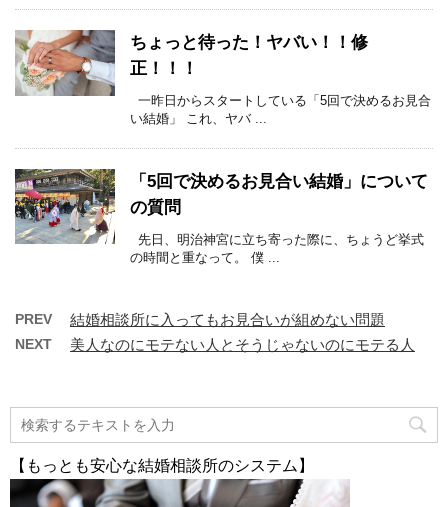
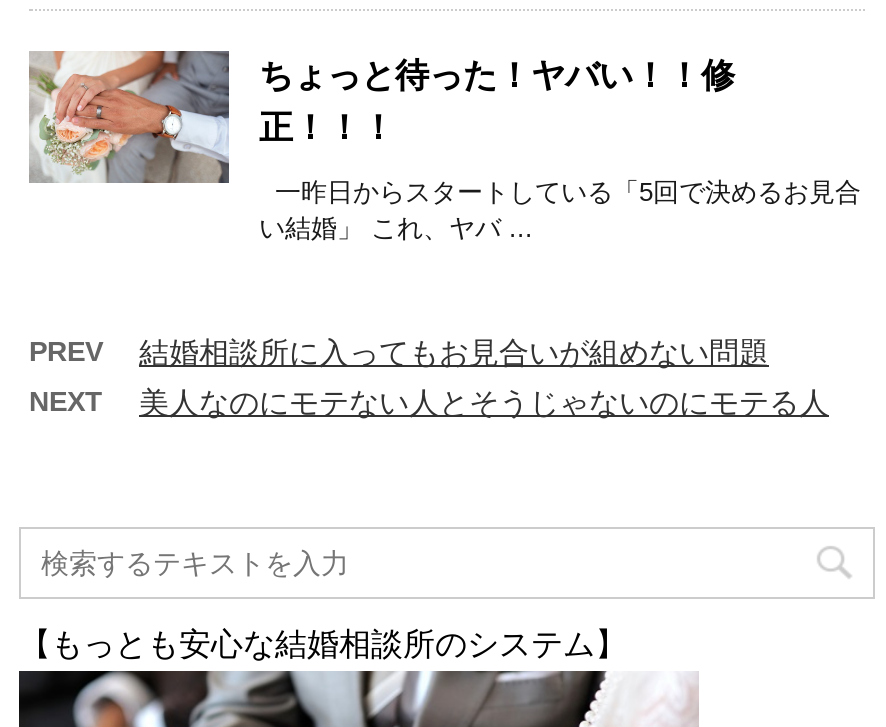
- [image]
- 「5回で決めるお見合い結婚」について
- の質問
- 先日、明治神宮に立ち寄った際に、ちょうど挙式
- の時間と重なって。 僕 ...
